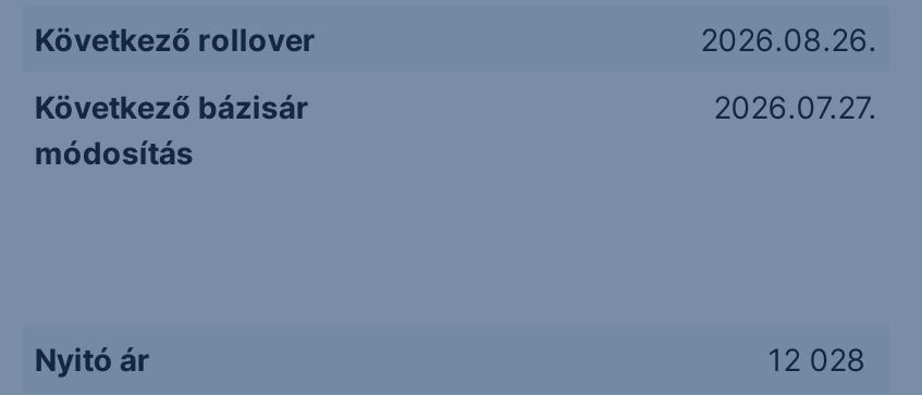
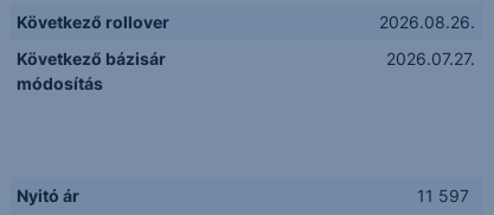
- 12 028
+ 11 597
